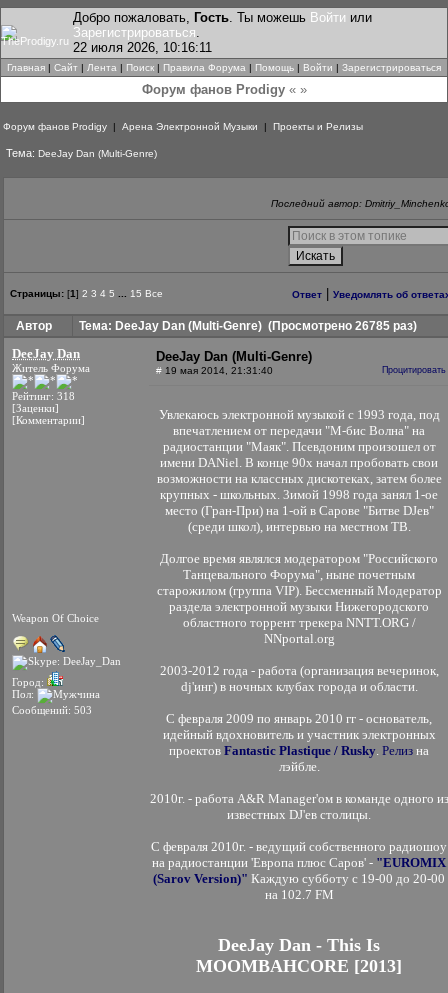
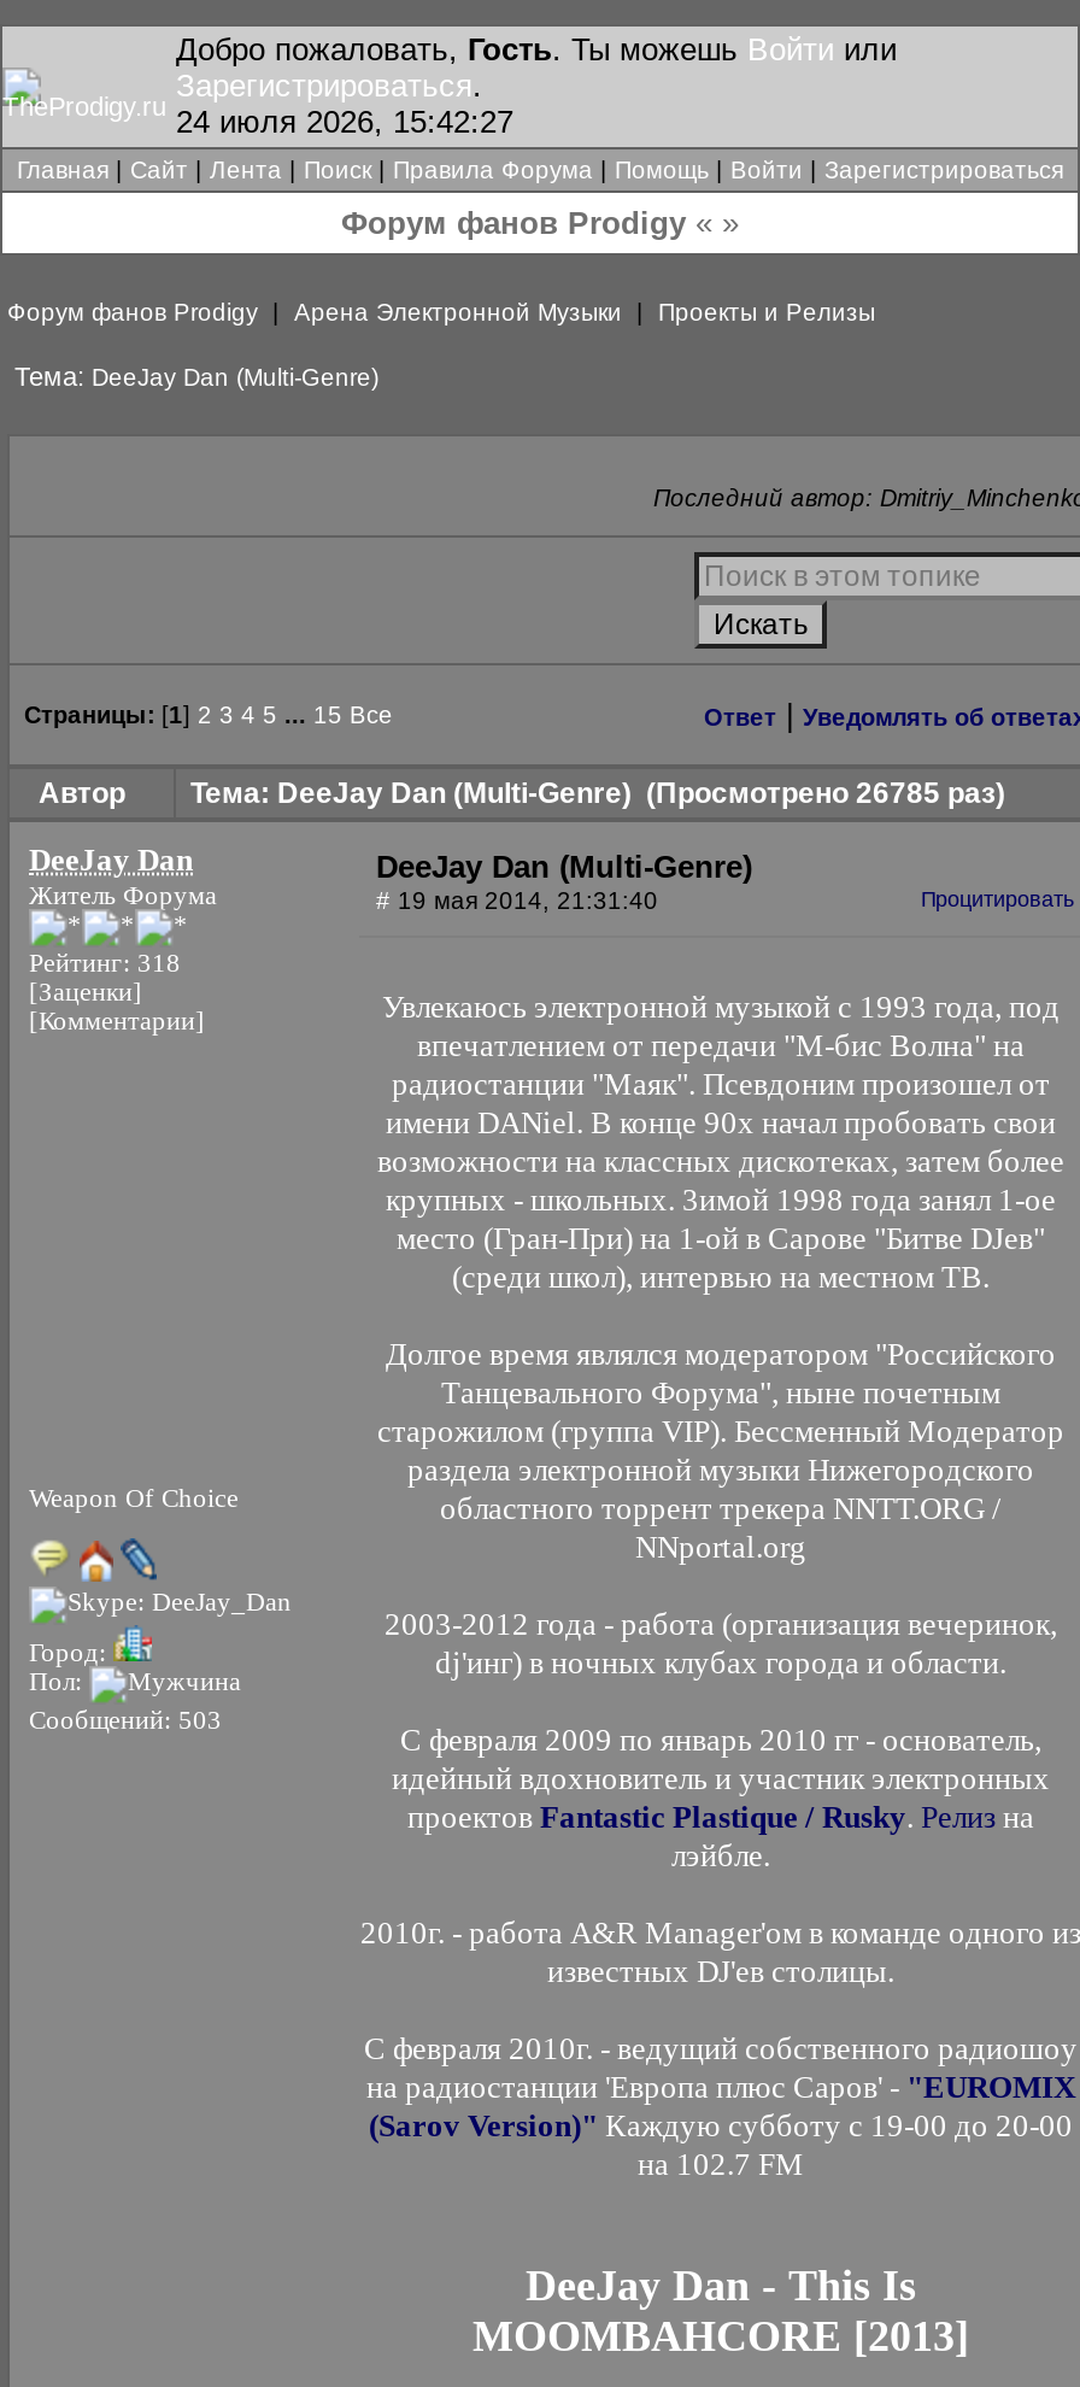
- 22 июля 2026, 10:16:11
+ 24 июля 2026, 15:42:27
